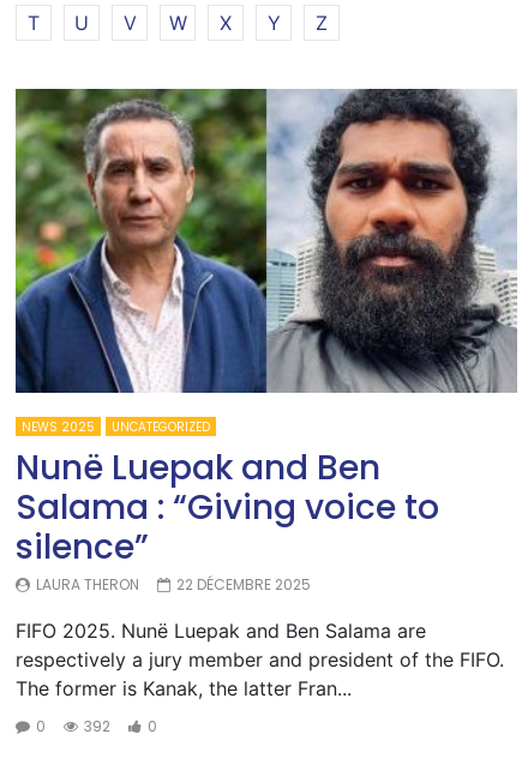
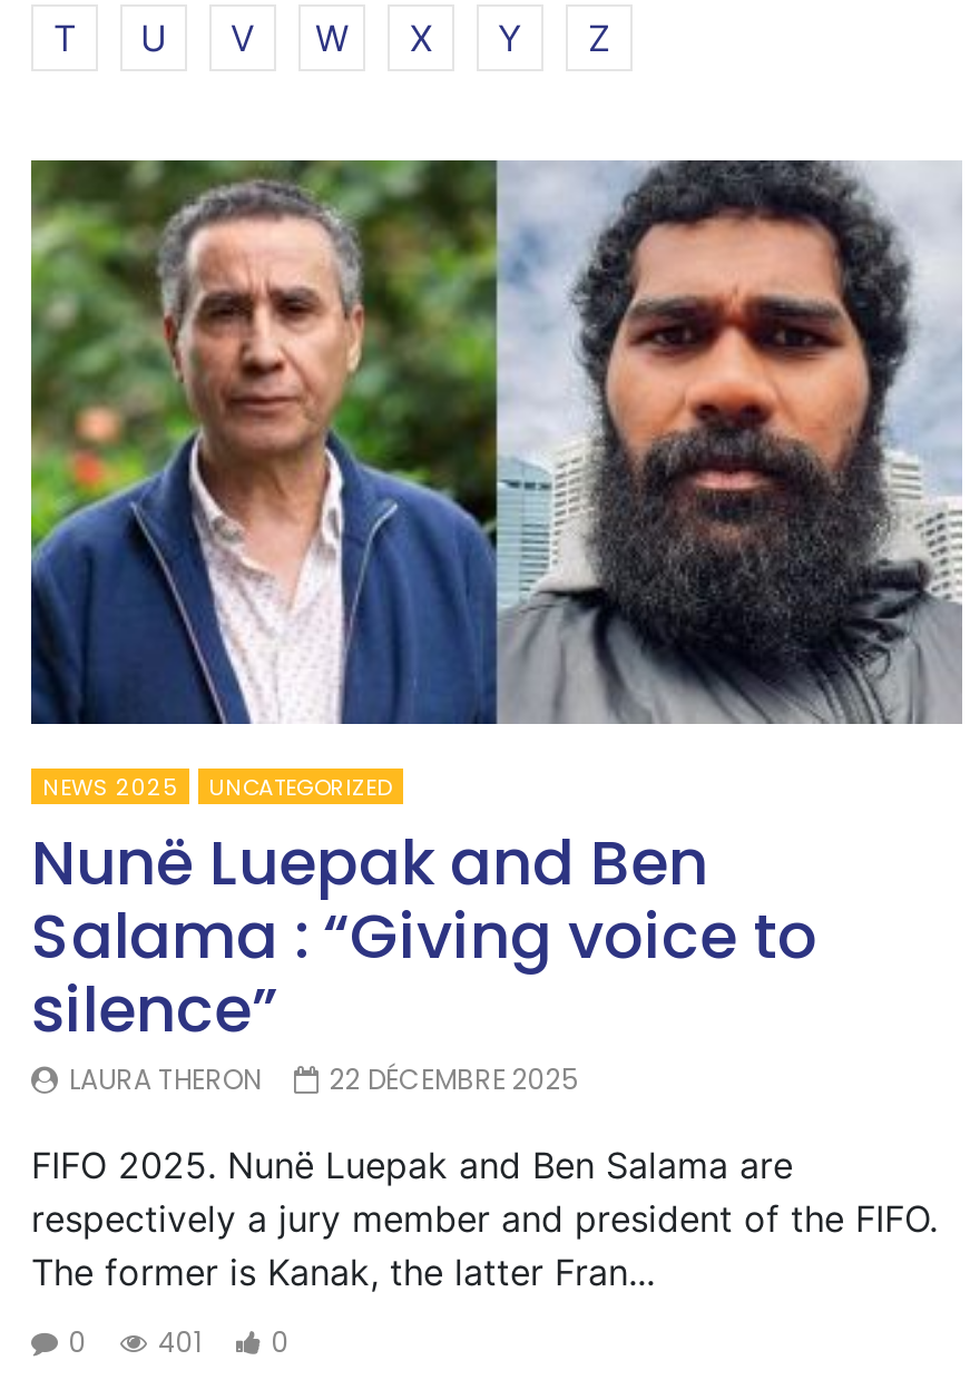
- 0 392 0
+ 0 401 0
